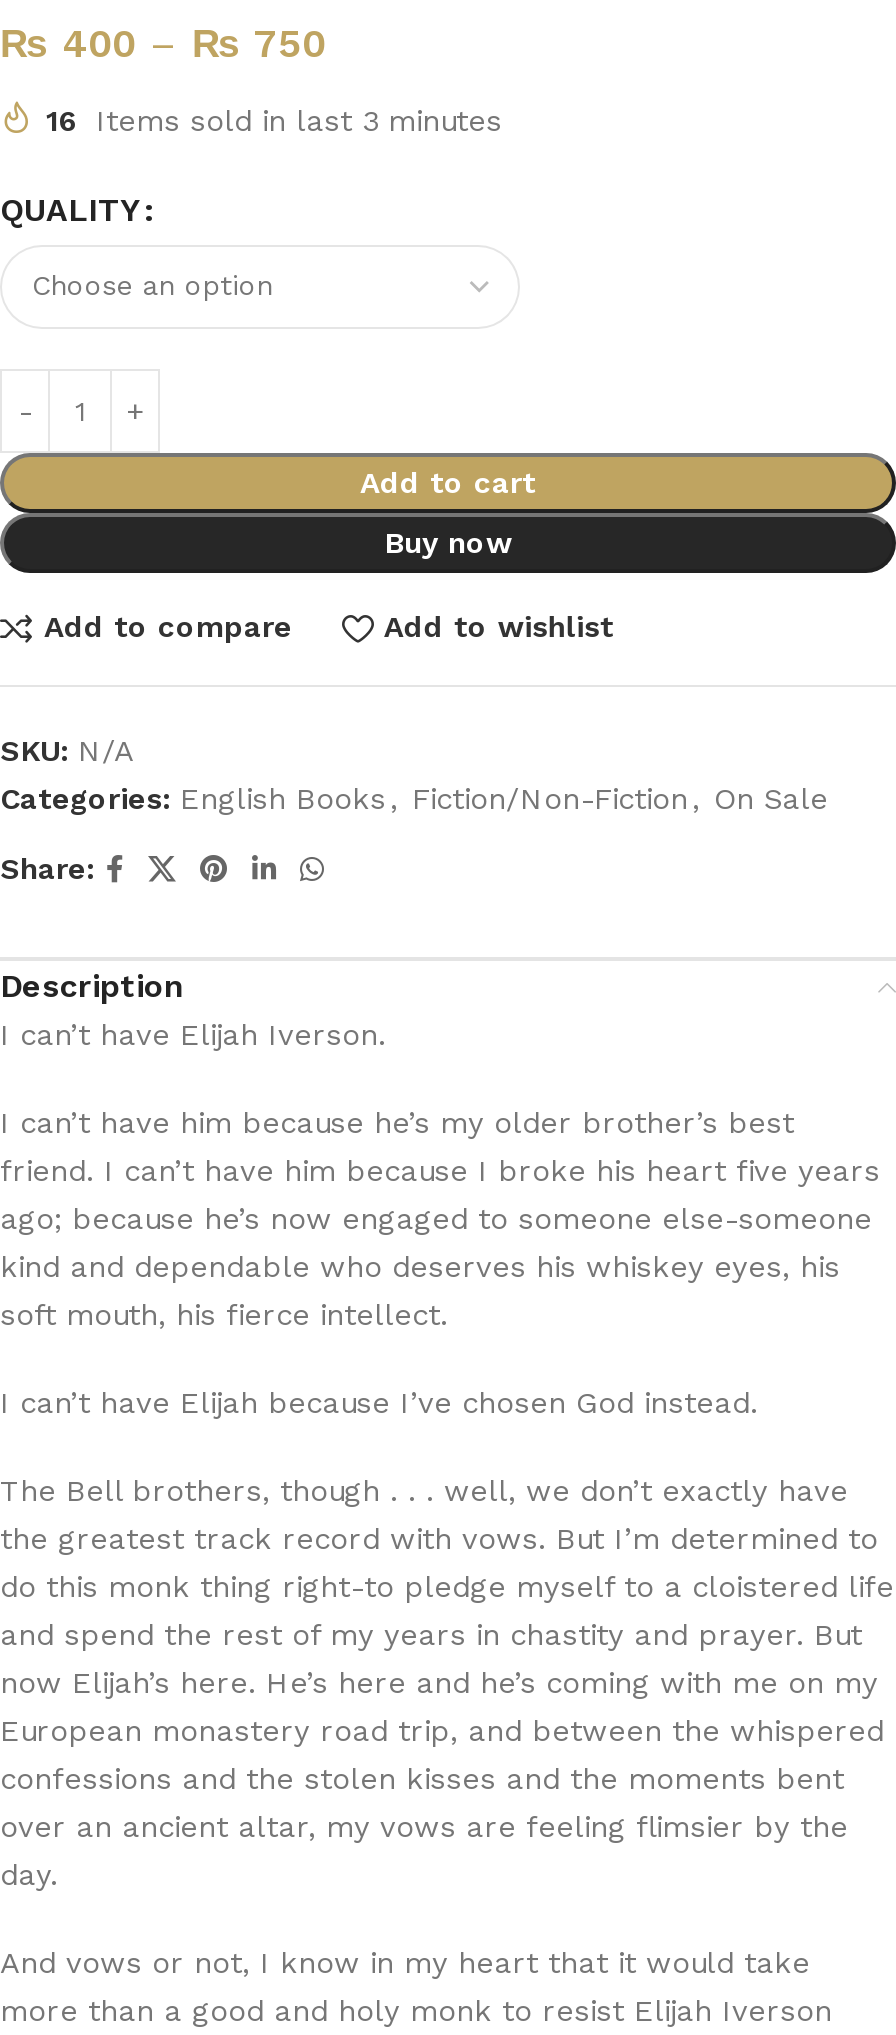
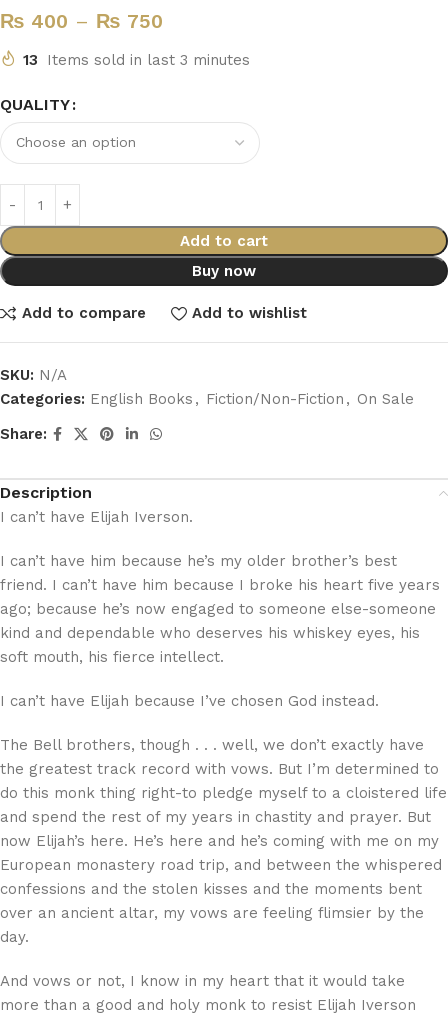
- 16 Items sold in last 3 minutes
+ 13 Items sold in last 3 minutes
